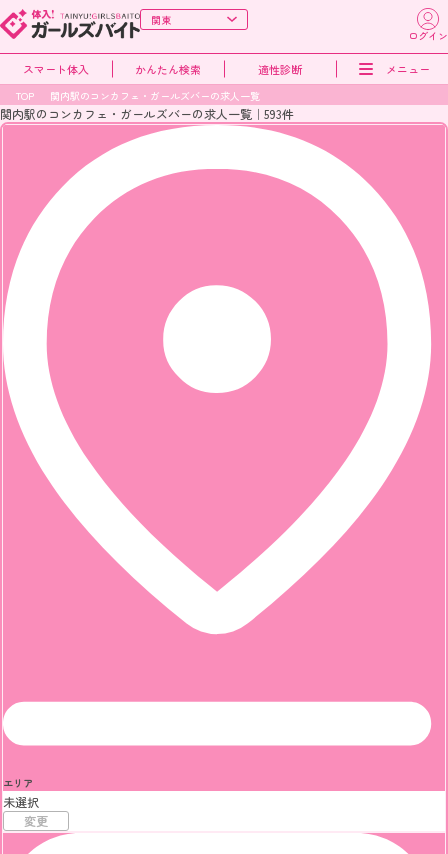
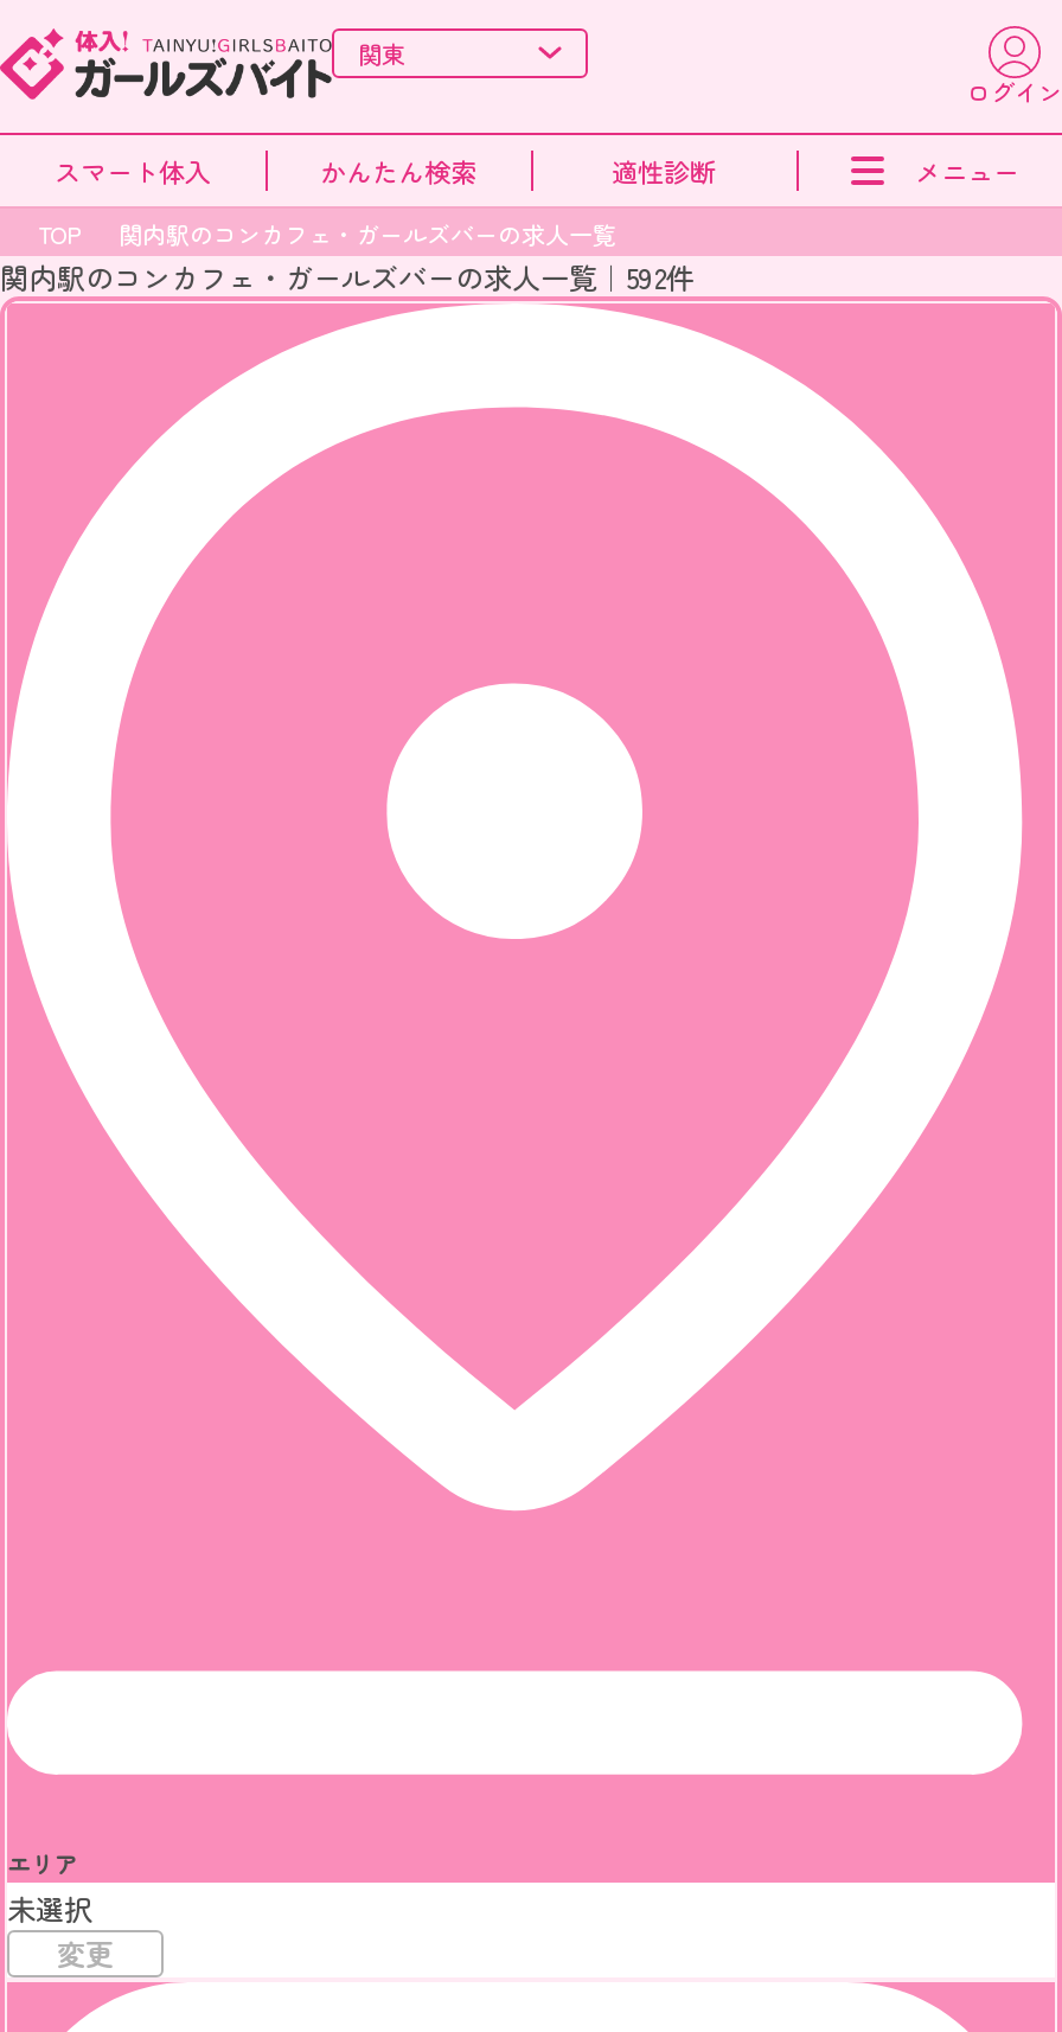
- 関内駅のコンカフェ・ガールズバーの求人一覧｜593件
+ 関内駅のコンカフェ・ガールズバーの求人一覧｜592件
